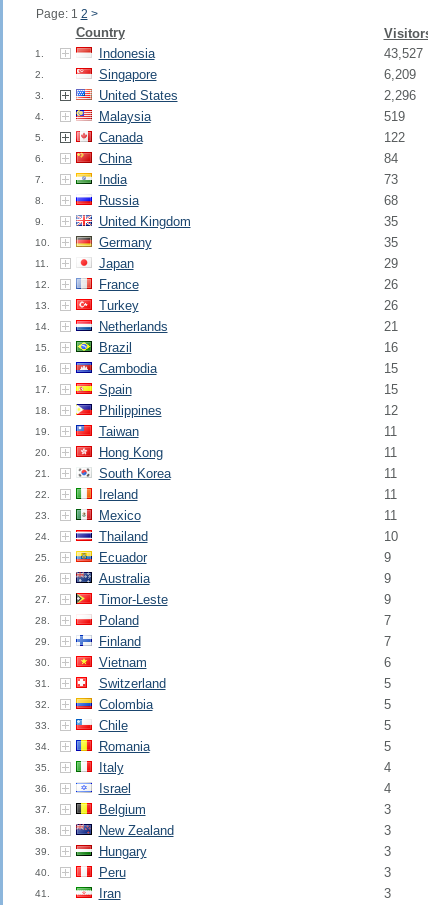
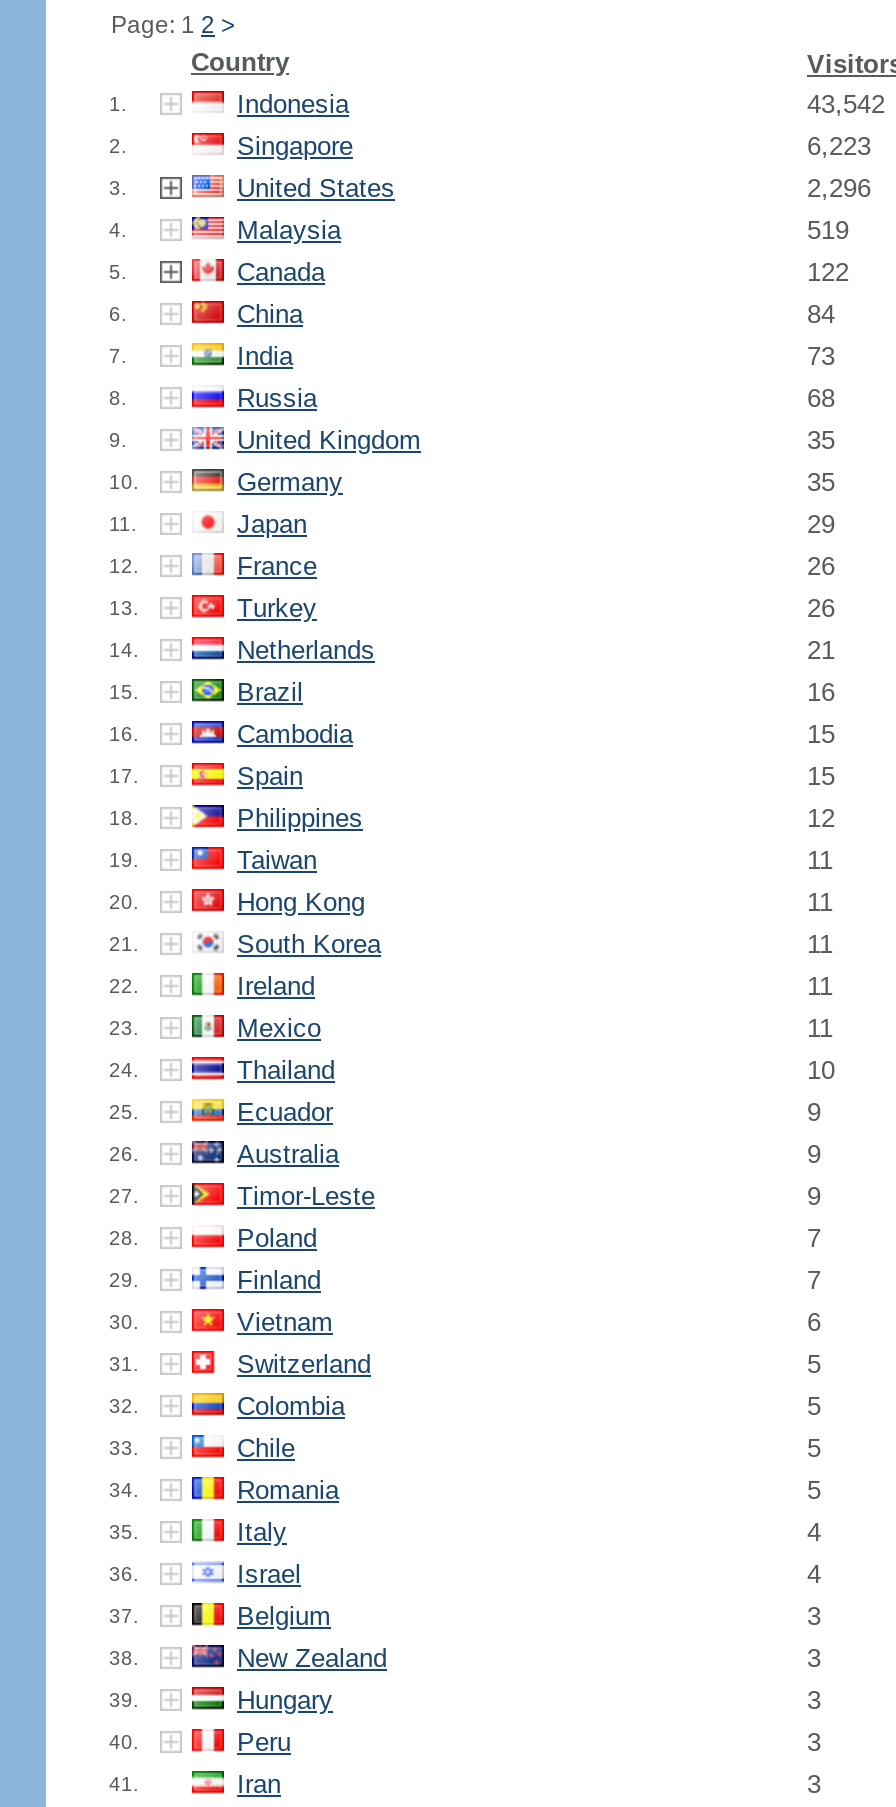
- 43,527
+ 43,542

- 6,209
+ 6,223
